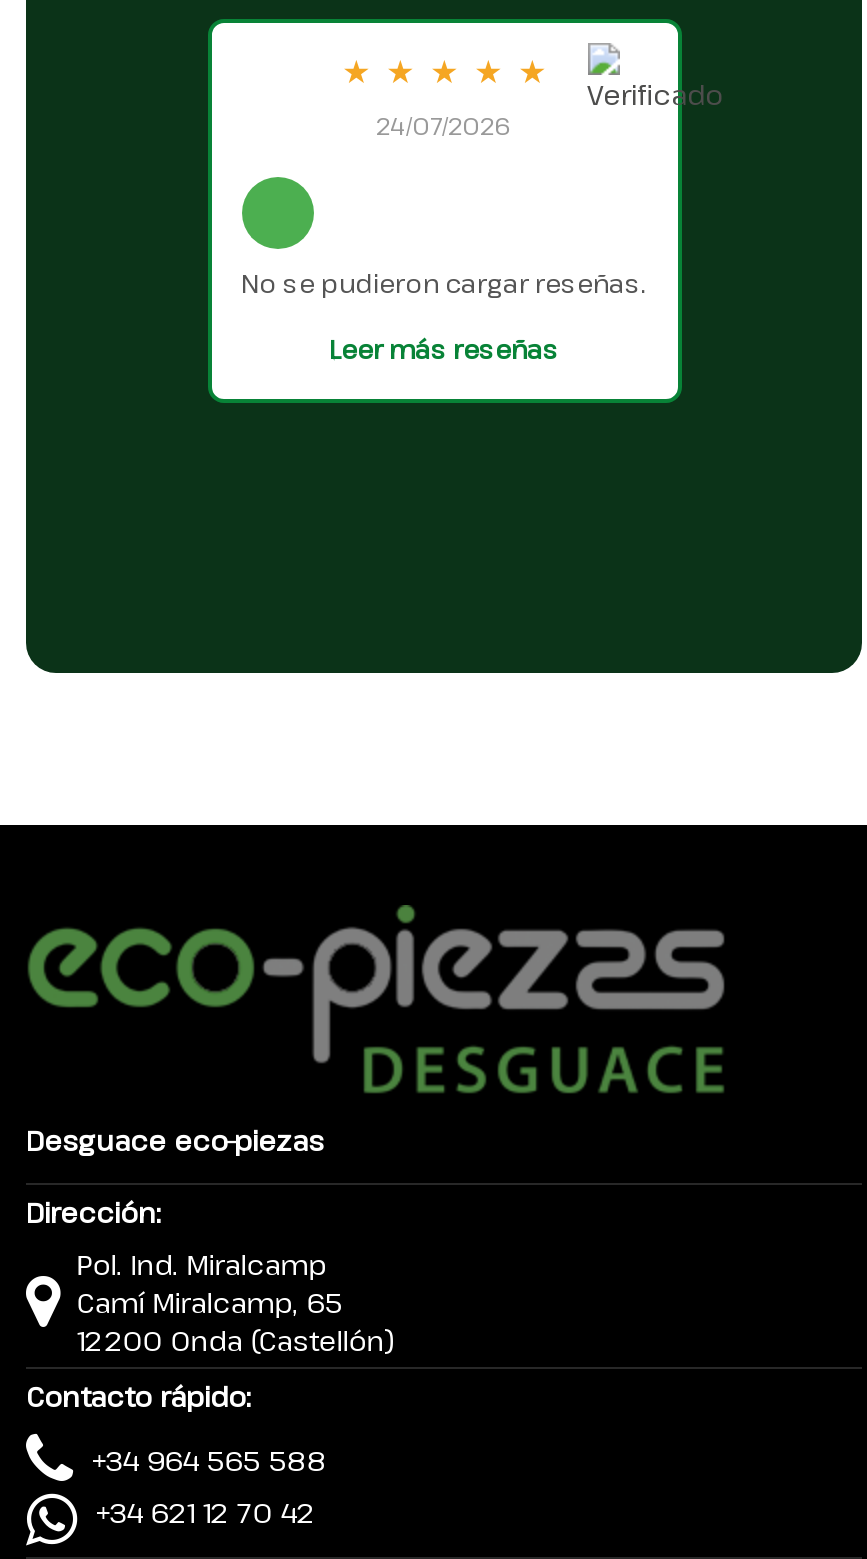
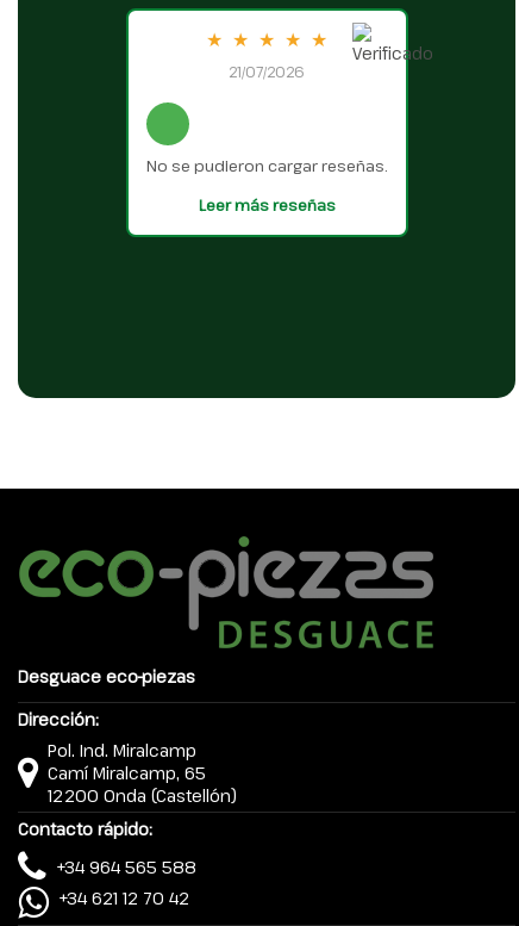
- 24/07/2026
+ 21/07/2026
